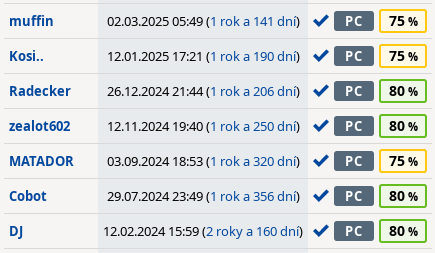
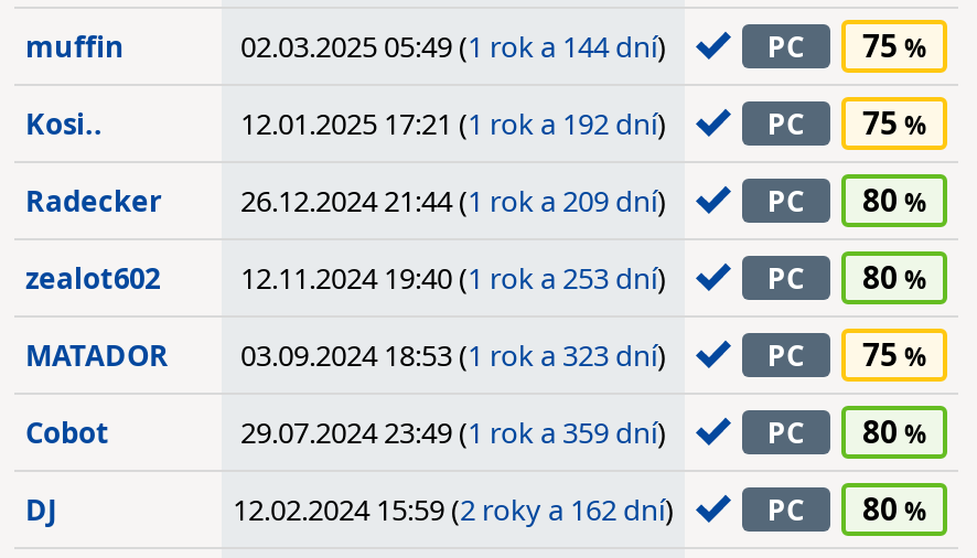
- 02.03.2025 05:49 (1 rok a 141 dní)
+ 02.03.2025 05:49 (1 rok a 144 dní)

- 12.01.2025 17:21 (1 rok a 190 dní)
+ 12.01.2025 17:21 (1 rok a 192 dní)

- Radecker 26.12.2024 21:44 (1 rok a 206 dní)
+ Radecker 26.12.2024 21:44 (1 rok a 209 dní)

- 12.11.2024 19:40 (1 rok a 250 dní)
+ 12.11.2024 19:40 (1 rok a 253 dní)

- MATADOR 03.09.2024 18:53 (1 rok a 320 dní)
+ MATADOR 03.09.2024 18:53 (1 rok a 323 dní)

- 29.07.2024 23:49 (1 rok a 356 dní)
+ 29.07.2024 23:49 (1 rok a 359 dní)

- 12.02.2024 15:59 (2 roky a 160 dní)
+ 12.02.2024 15:59 (2 roky a 162 dní)
